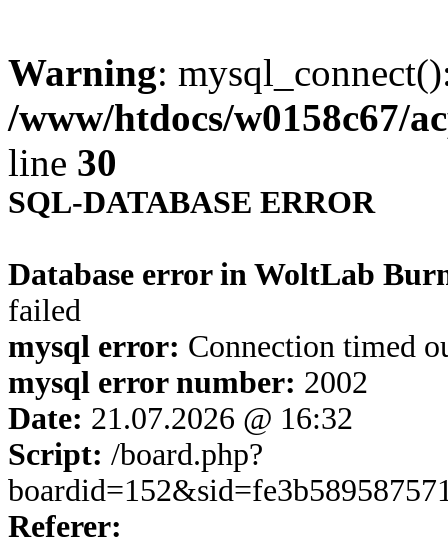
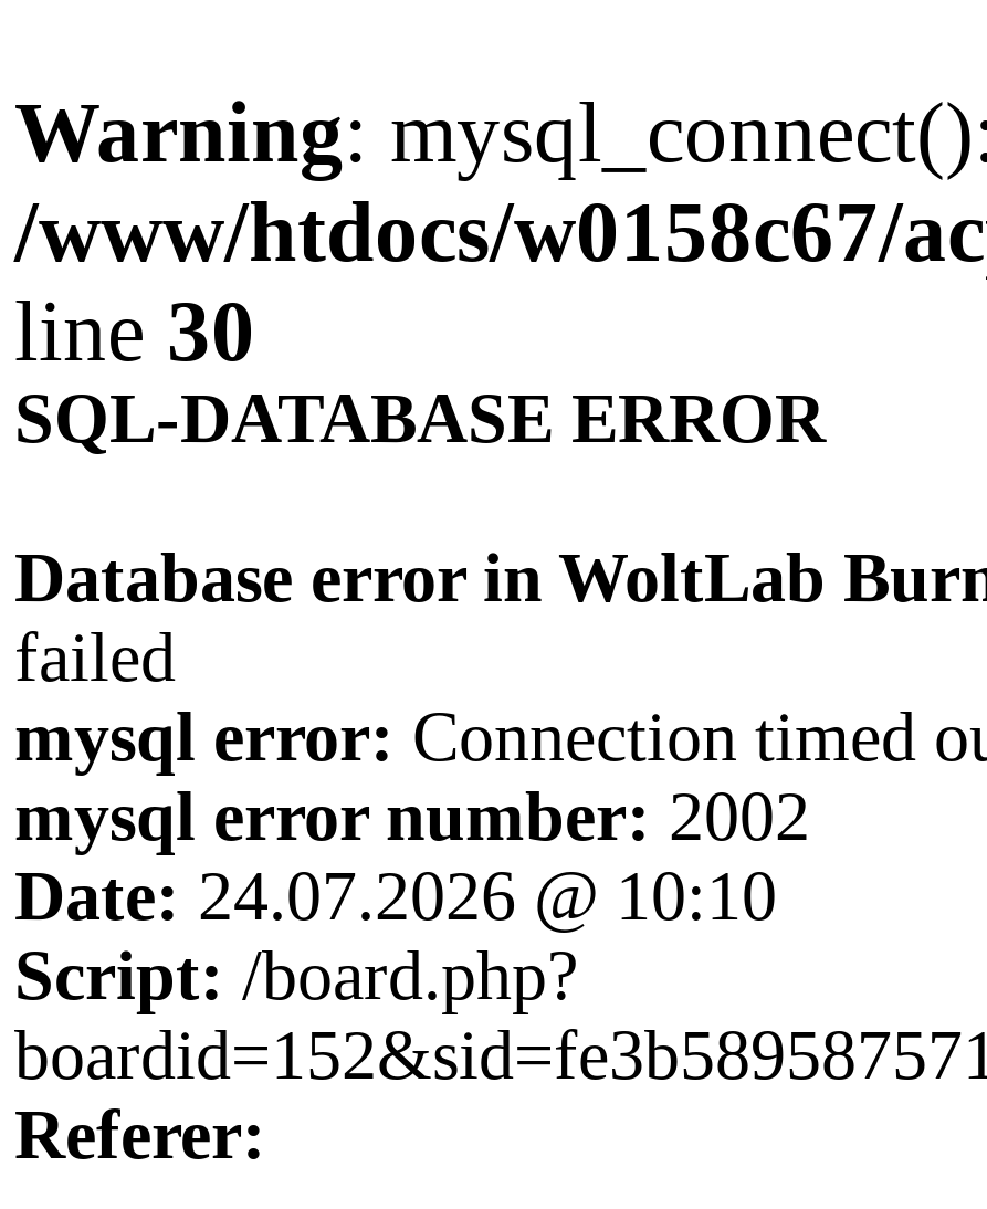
- Date: 21.07.2026 @ 16:32
+ Date: 24.07.2026 @ 10:10
